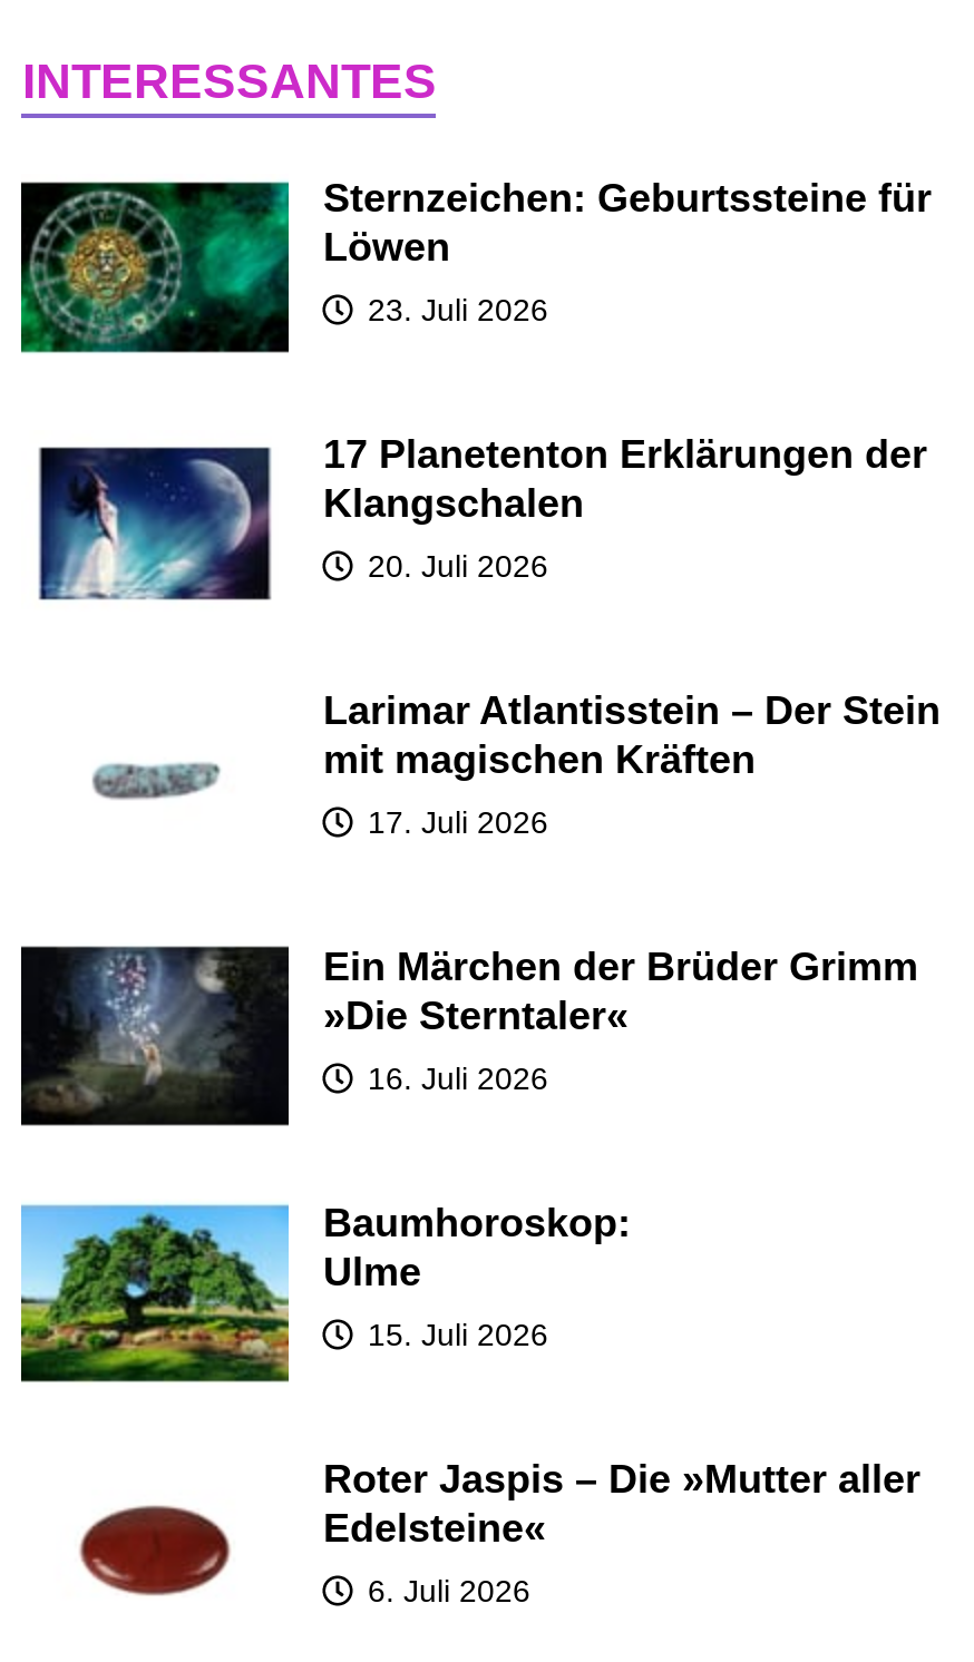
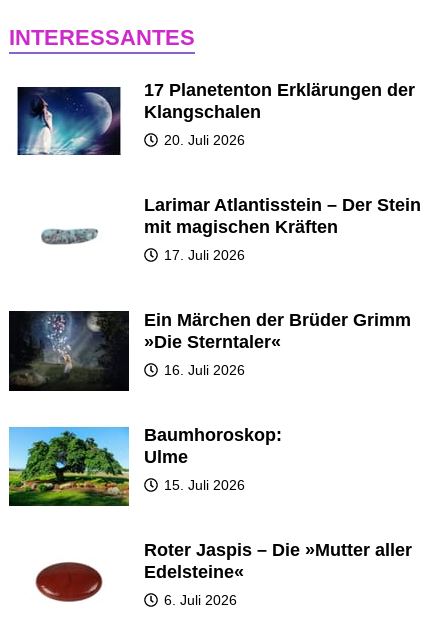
- [image]
- Sternzeichen: Geburtssteine für
- Löwen
- 23. Juli 2026
